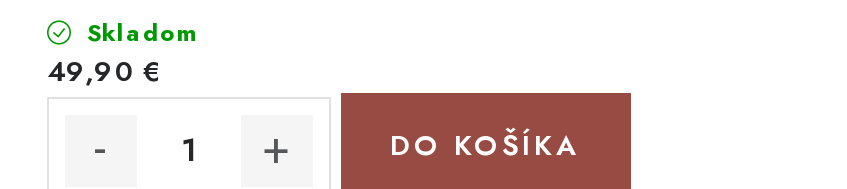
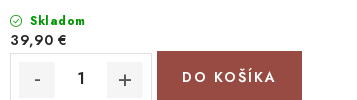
- 49,90 €
+ 39,90 €
